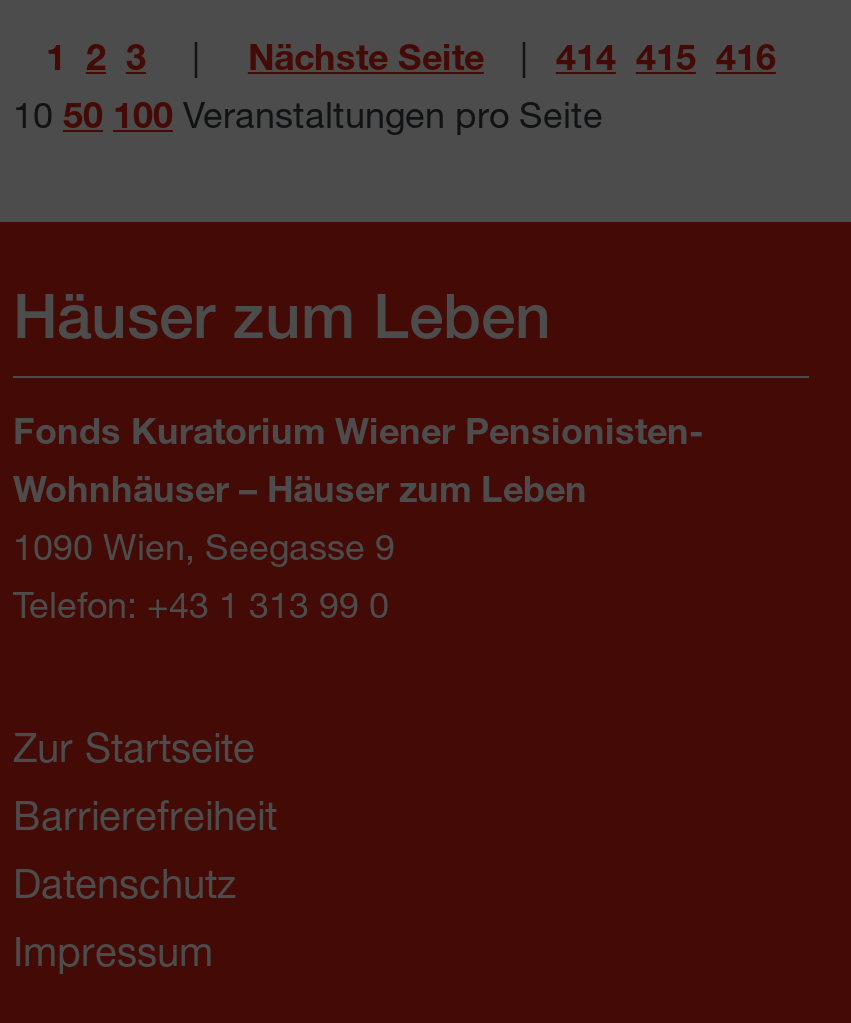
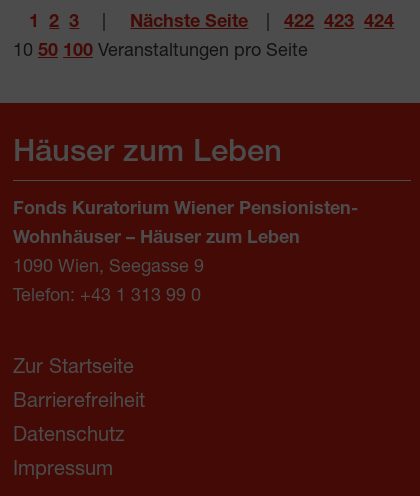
- 414 415 416
+ 422 423 424
